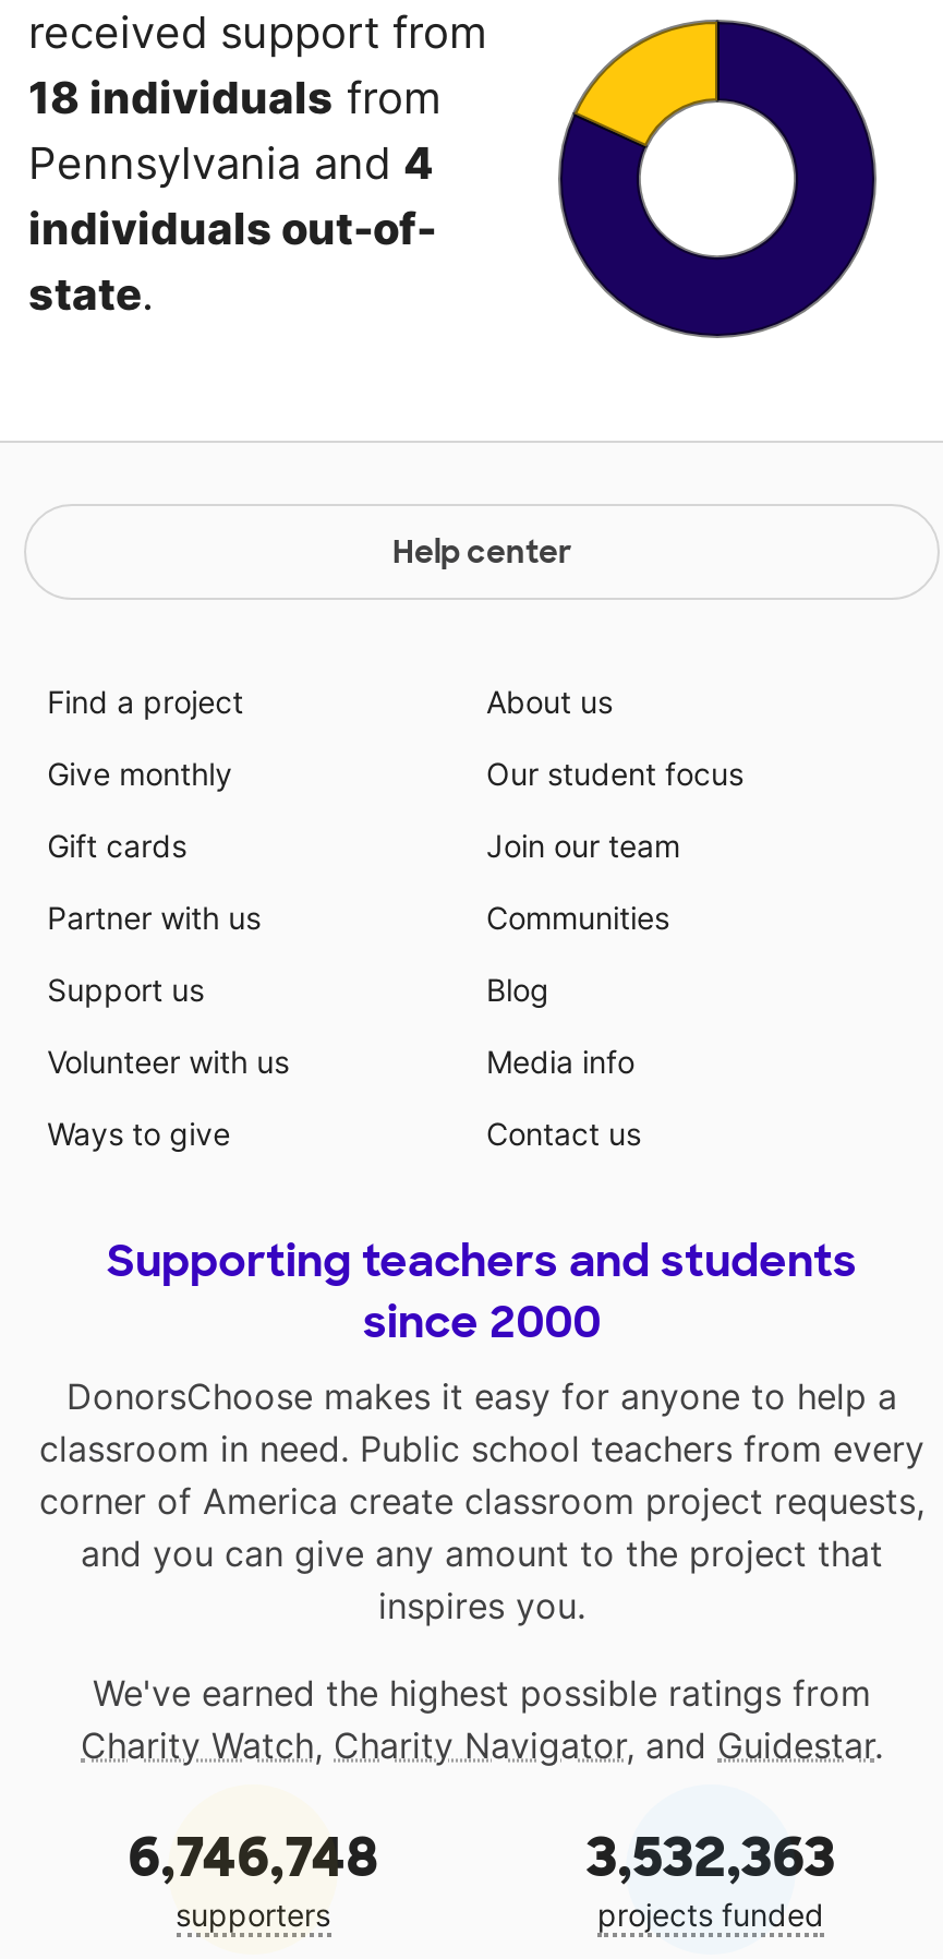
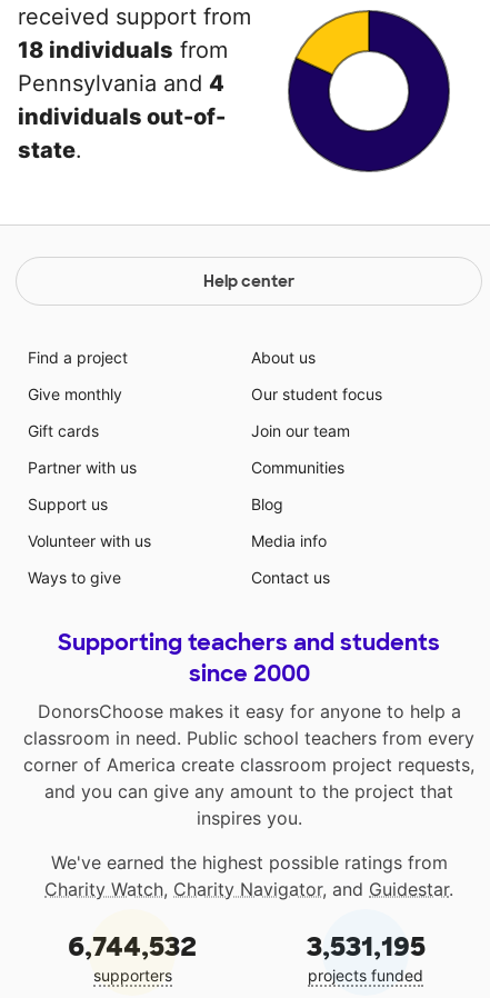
- 6,746,748
+ 6,744,532

- 3,532,363
+ 3,531,195
